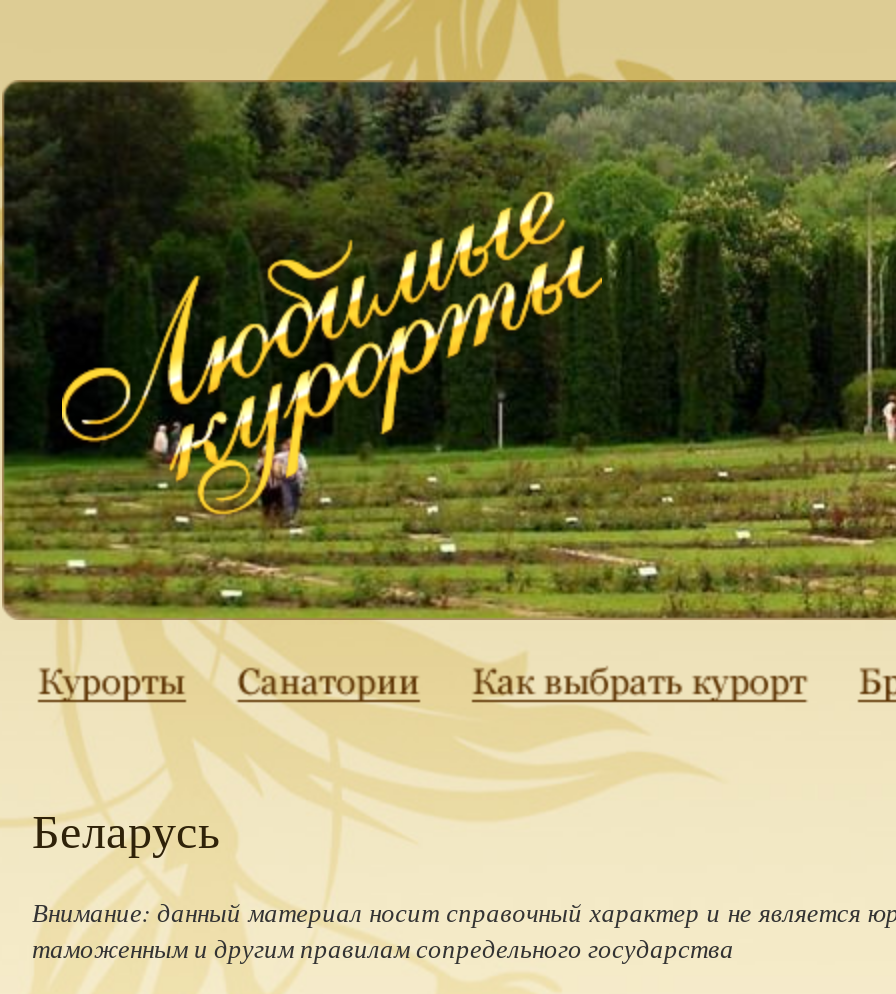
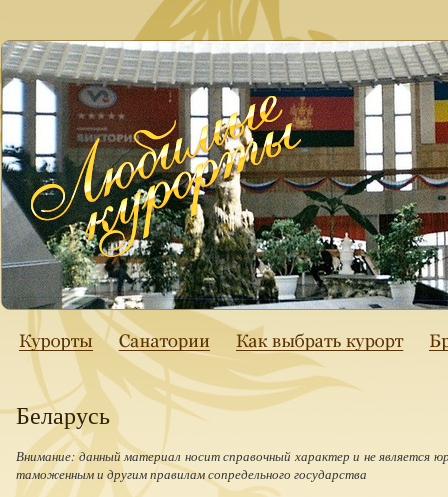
- [image]
+ [image]
